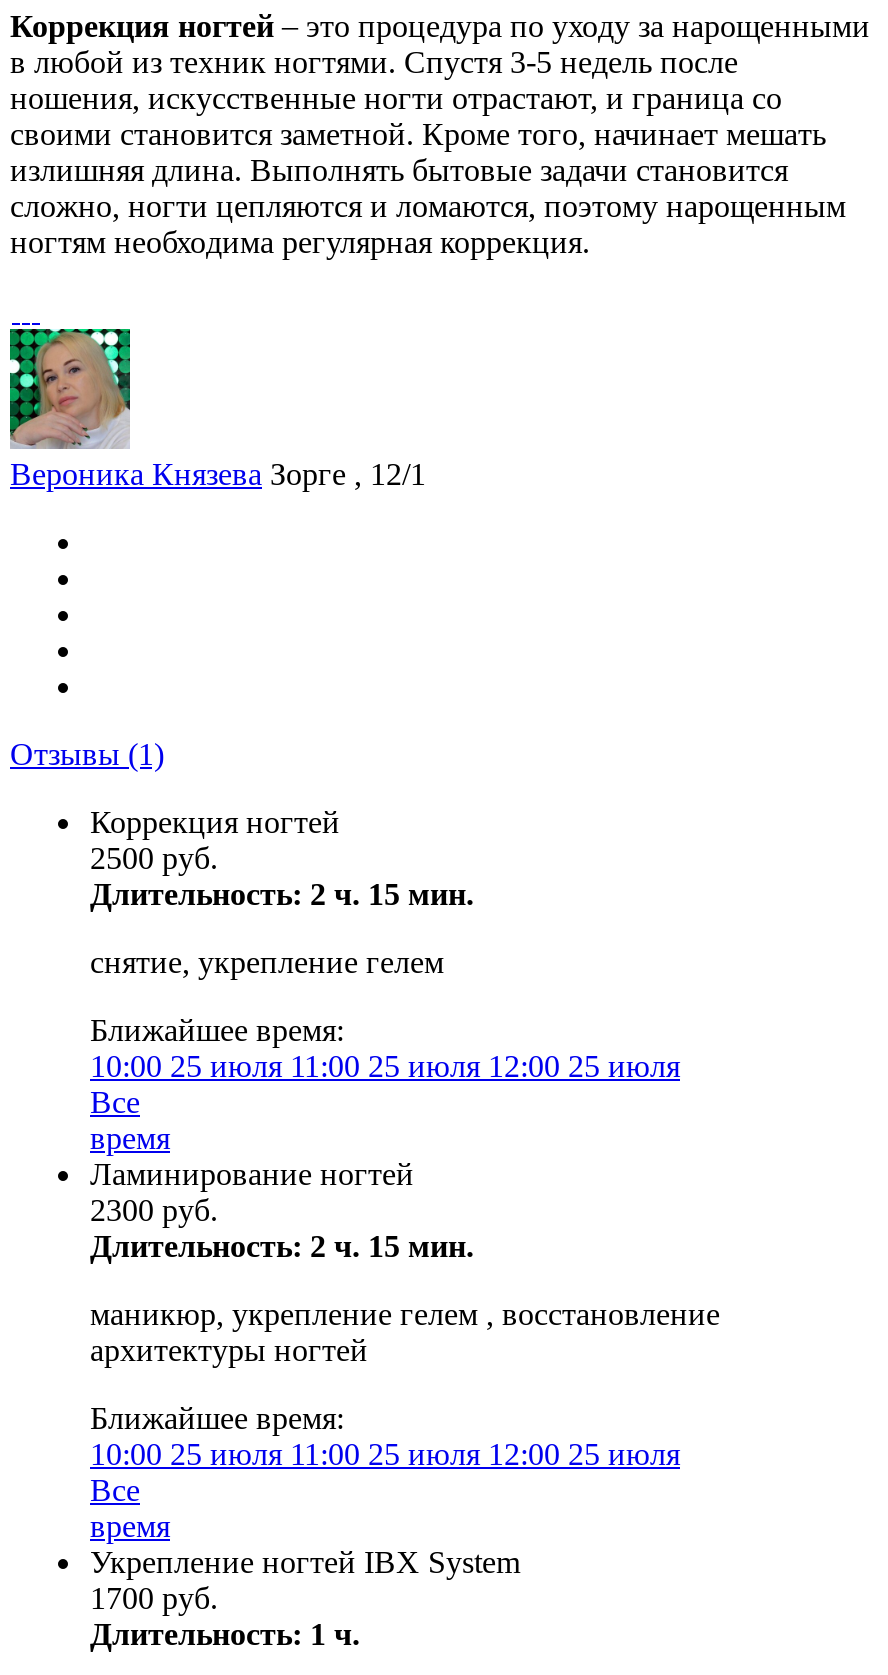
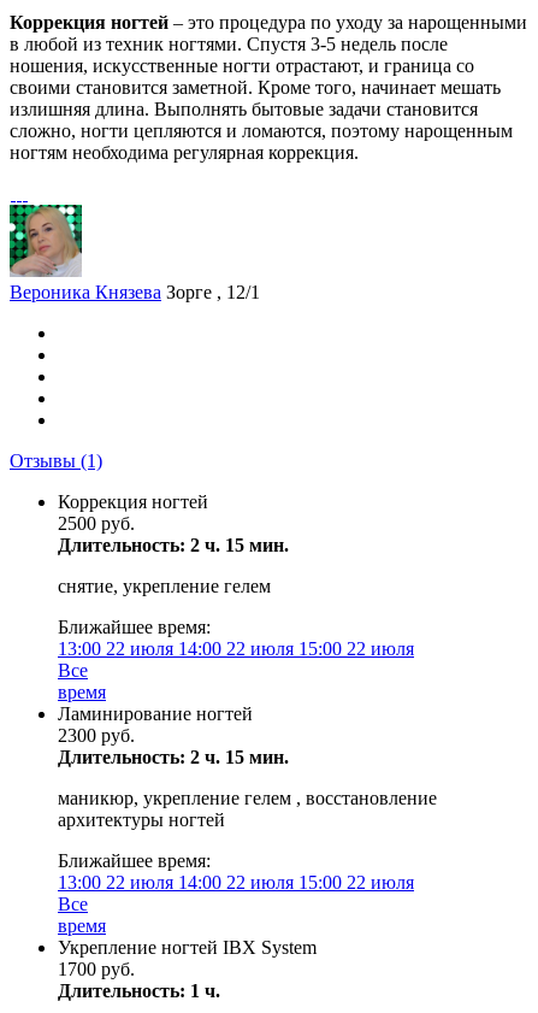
- 10:00 25 июля 11:00 25 июля 12:00 25 июля
+ 13:00 22 июля 14:00 22 июля 15:00 22 июля

- 10:00 25 июля 11:00 25 июля 12:00 25 июля
+ 13:00 22 июля 14:00 22 июля 15:00 22 июля
